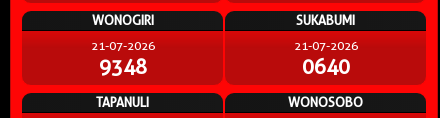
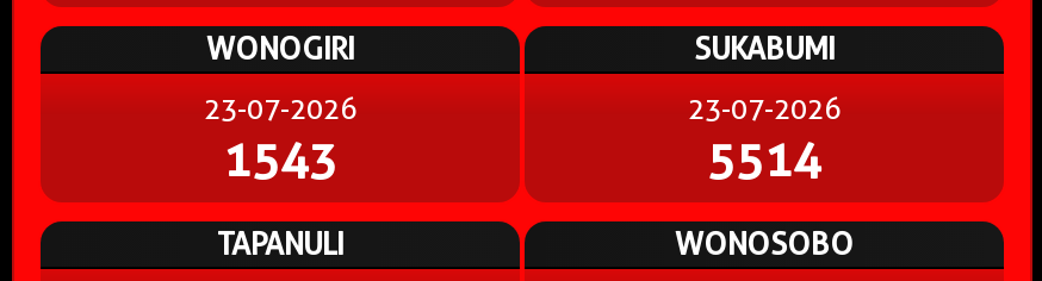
- 21-07-2026
+ 23-07-2026

- 21-07-2026
+ 23-07-2026

- 9348
+ 1543

- 0640
+ 5514
